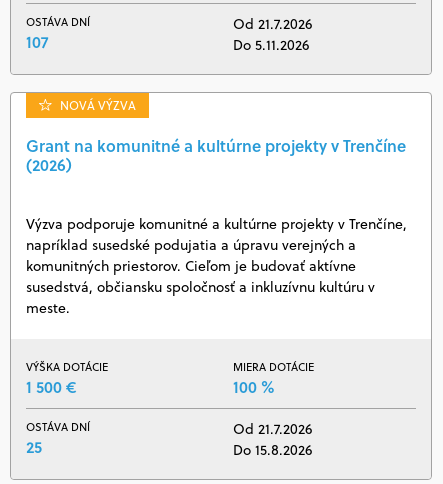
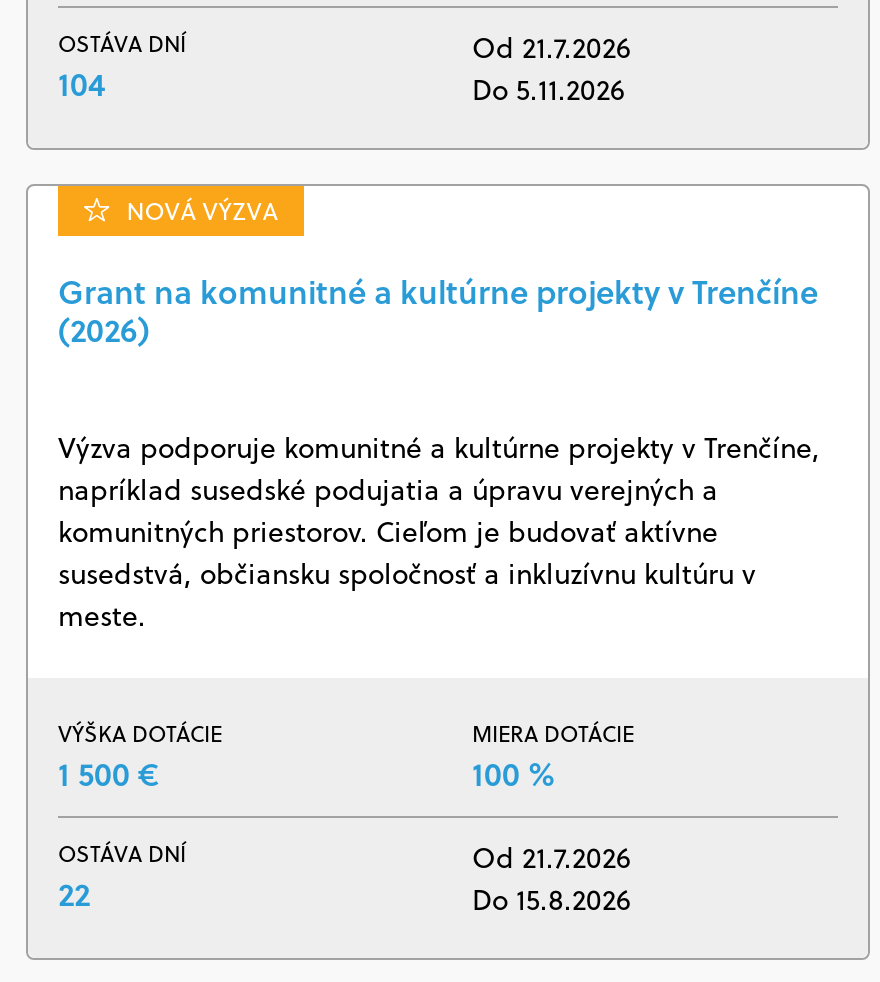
- 107
+ 104

- 25
+ 22
